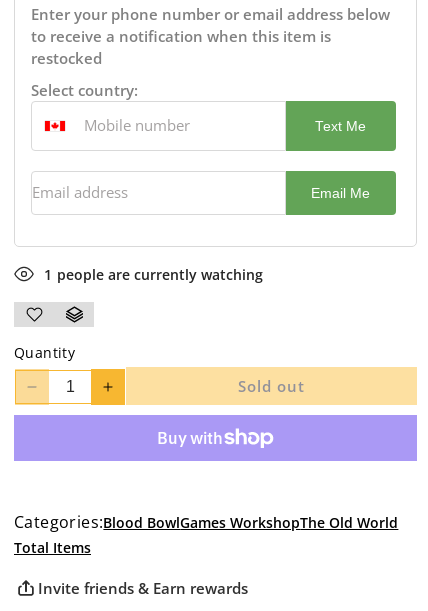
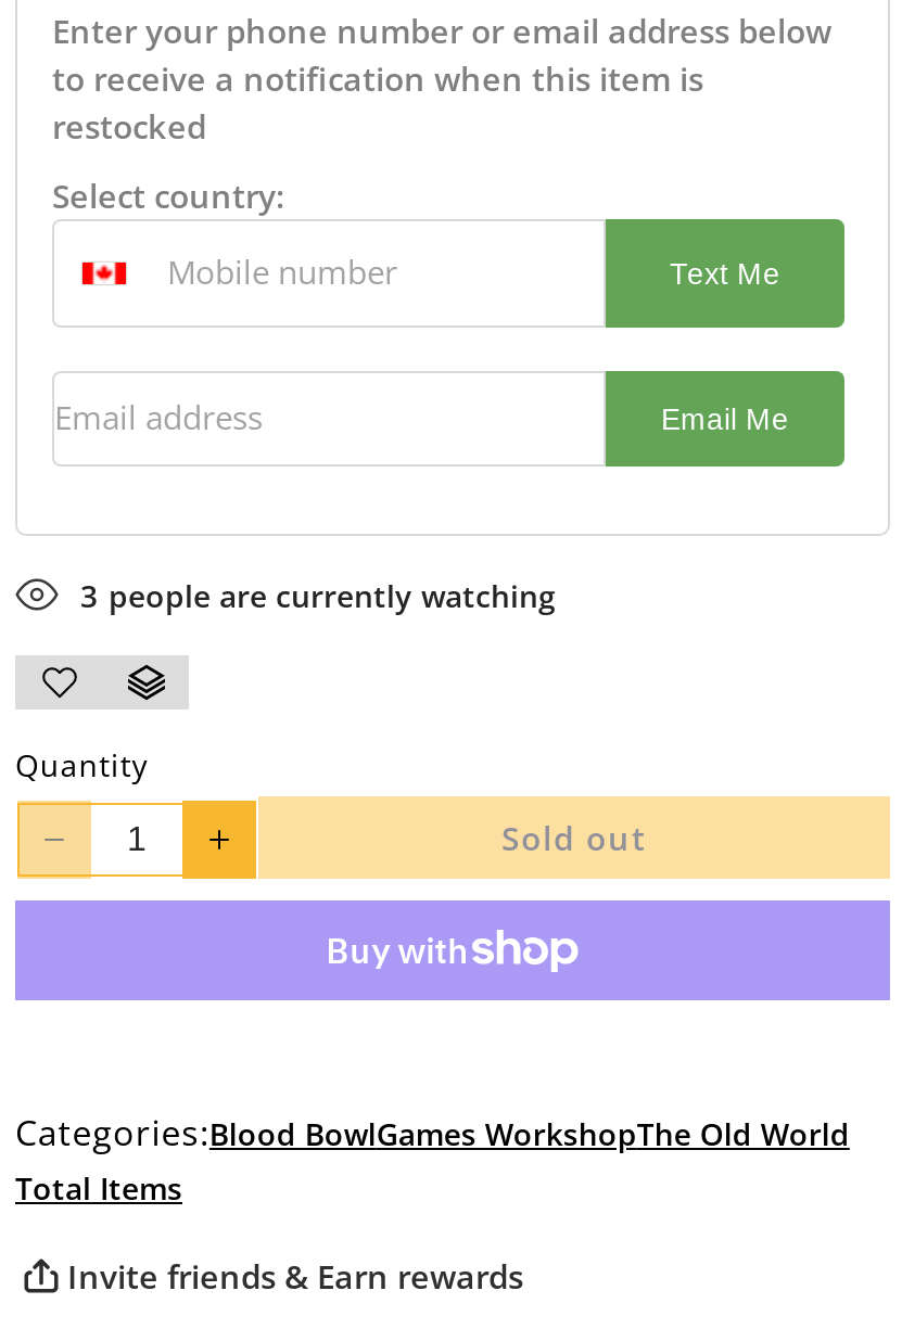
- 1 people are currently watching
+ 3 people are currently watching
